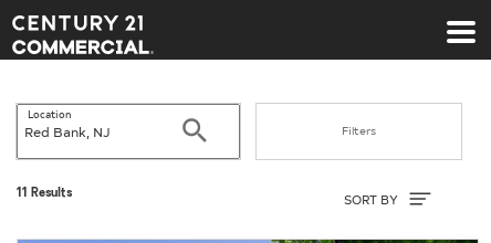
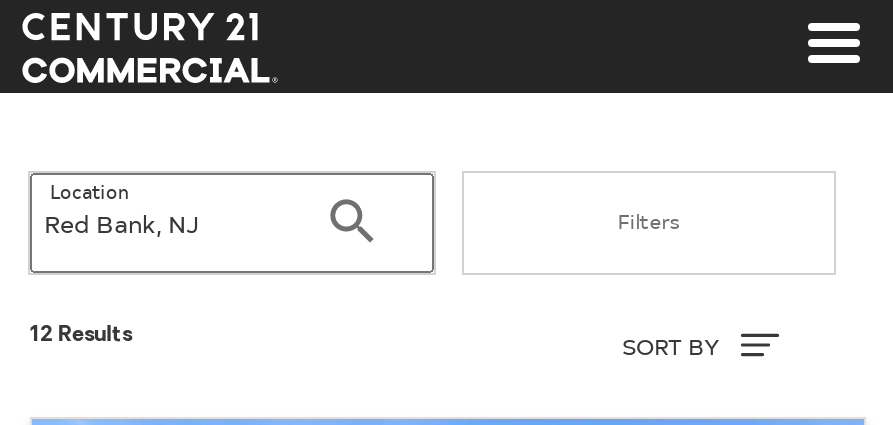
- 11 Results
+ 12 Results
